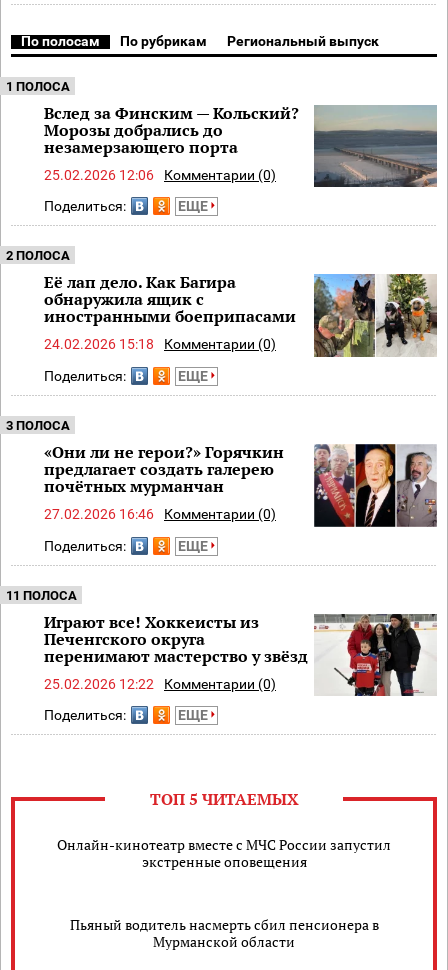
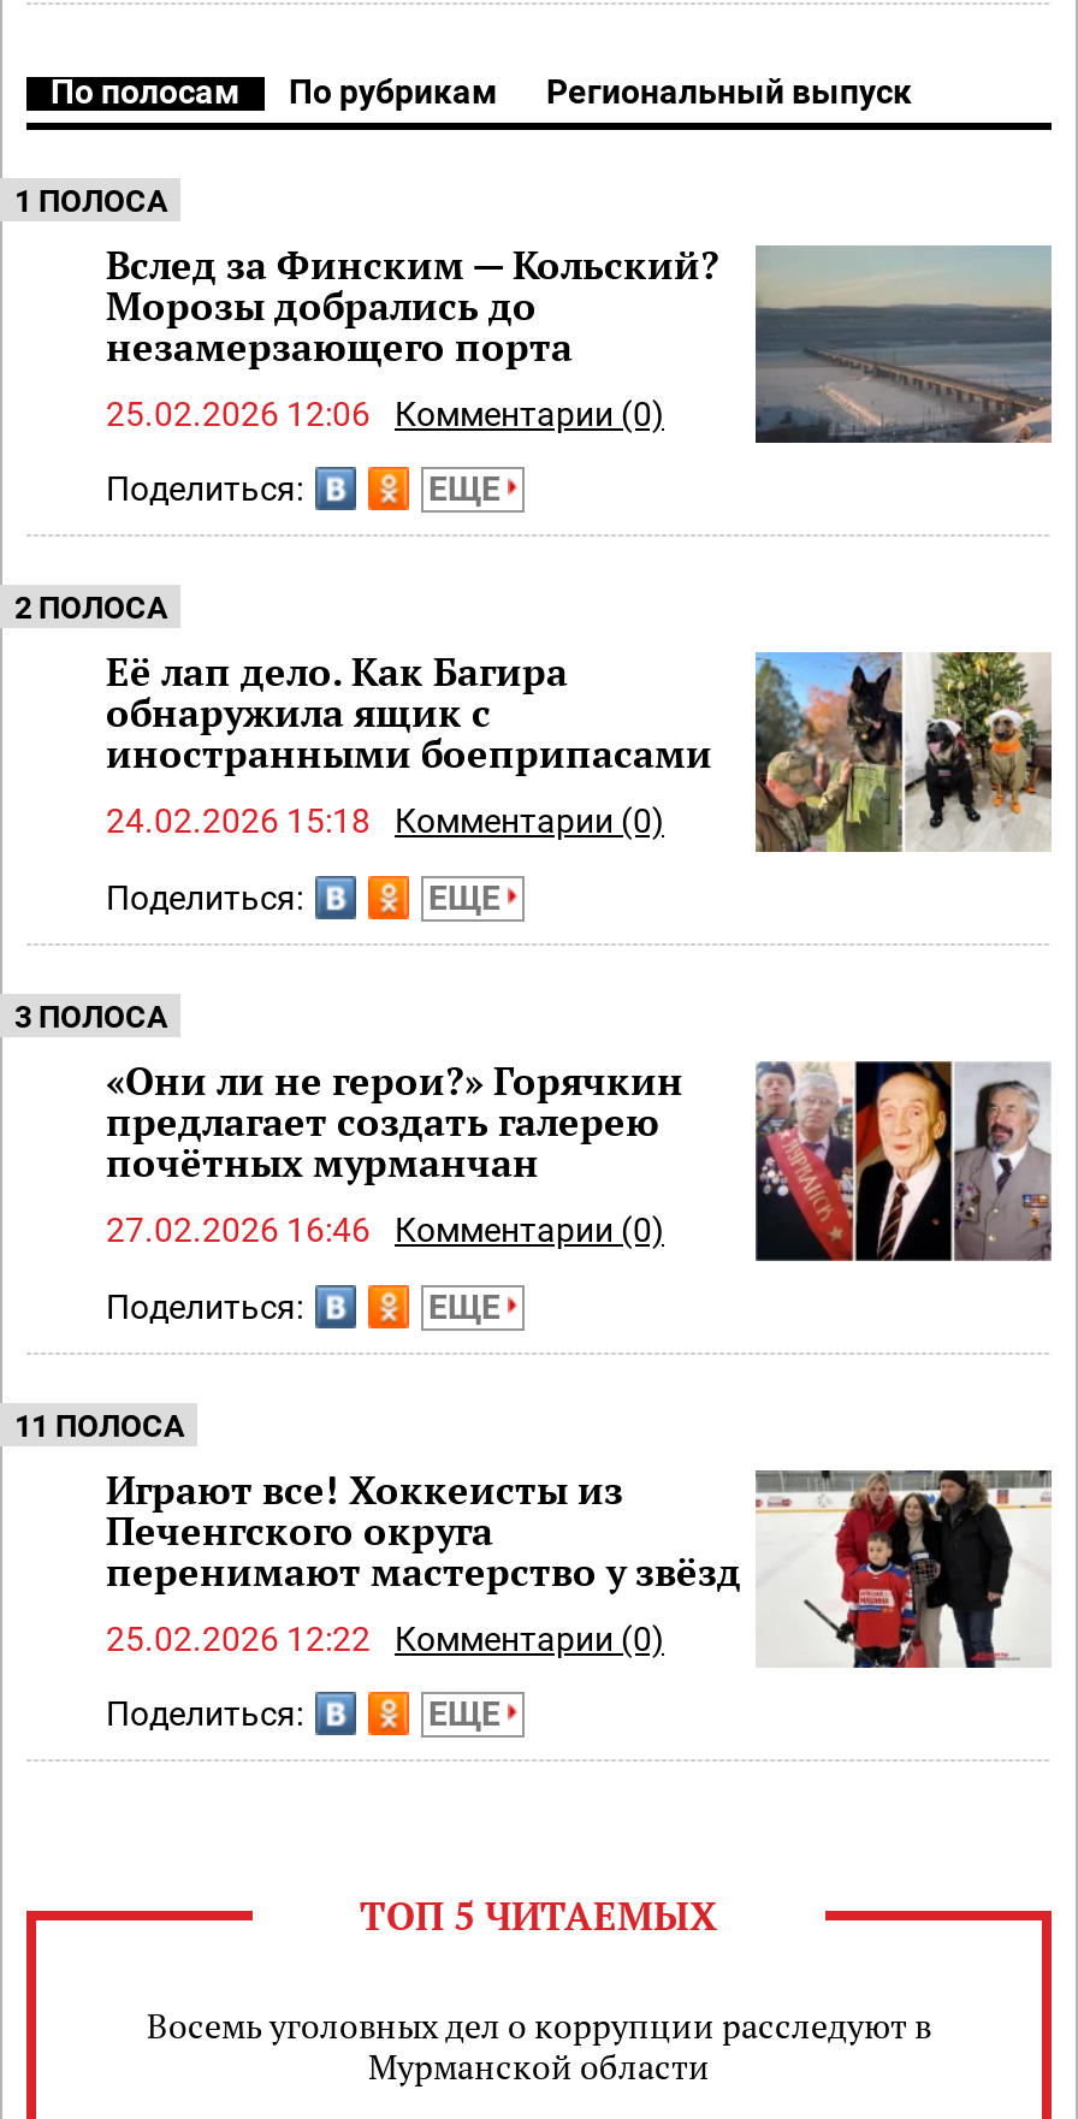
- Онлайн-кинотеатр вместе с МЧС России запустил
- экстренные оповещения
- Пьяный водитель насмерть сбил пенсионера в
+ Восемь уголовных дел о коррупции расследуют в
